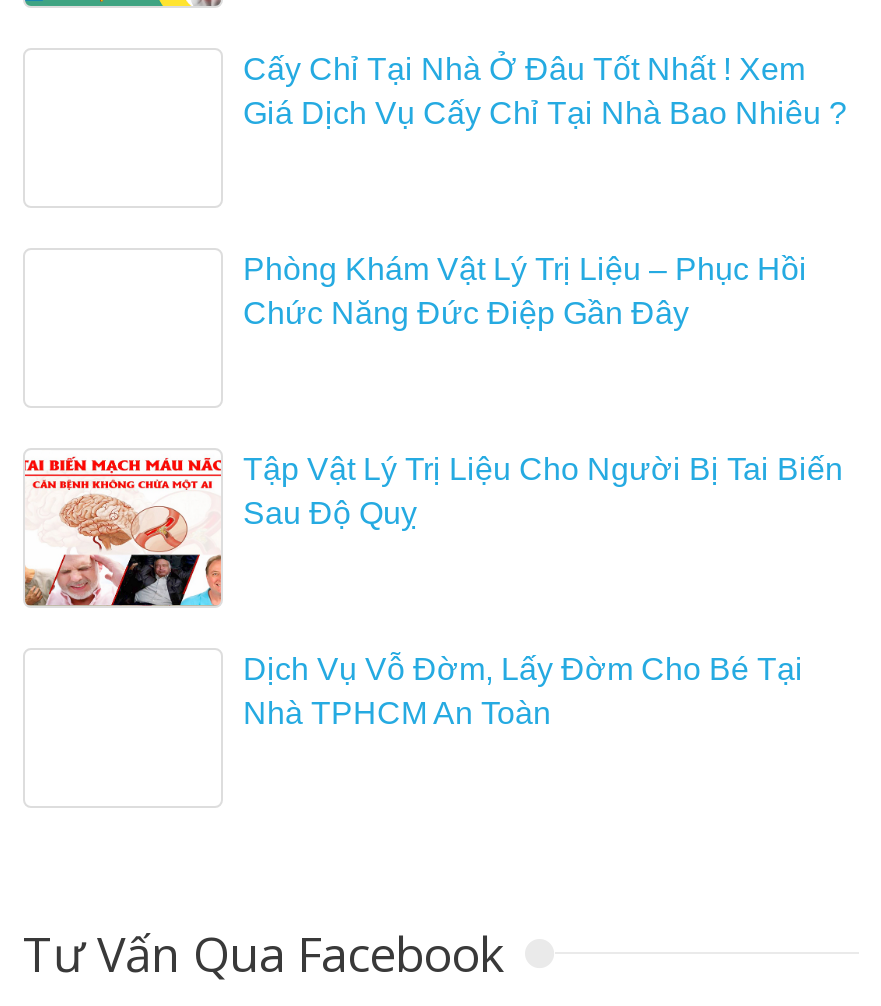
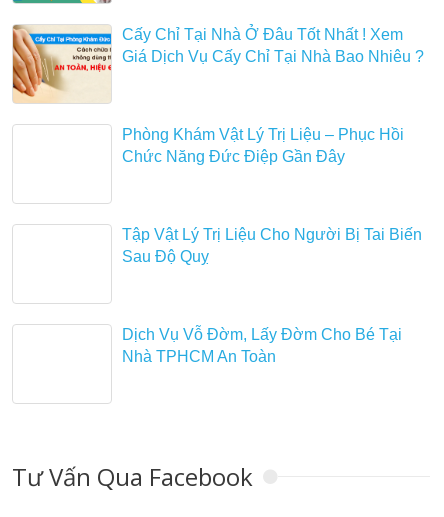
+ [image]

- [image]
